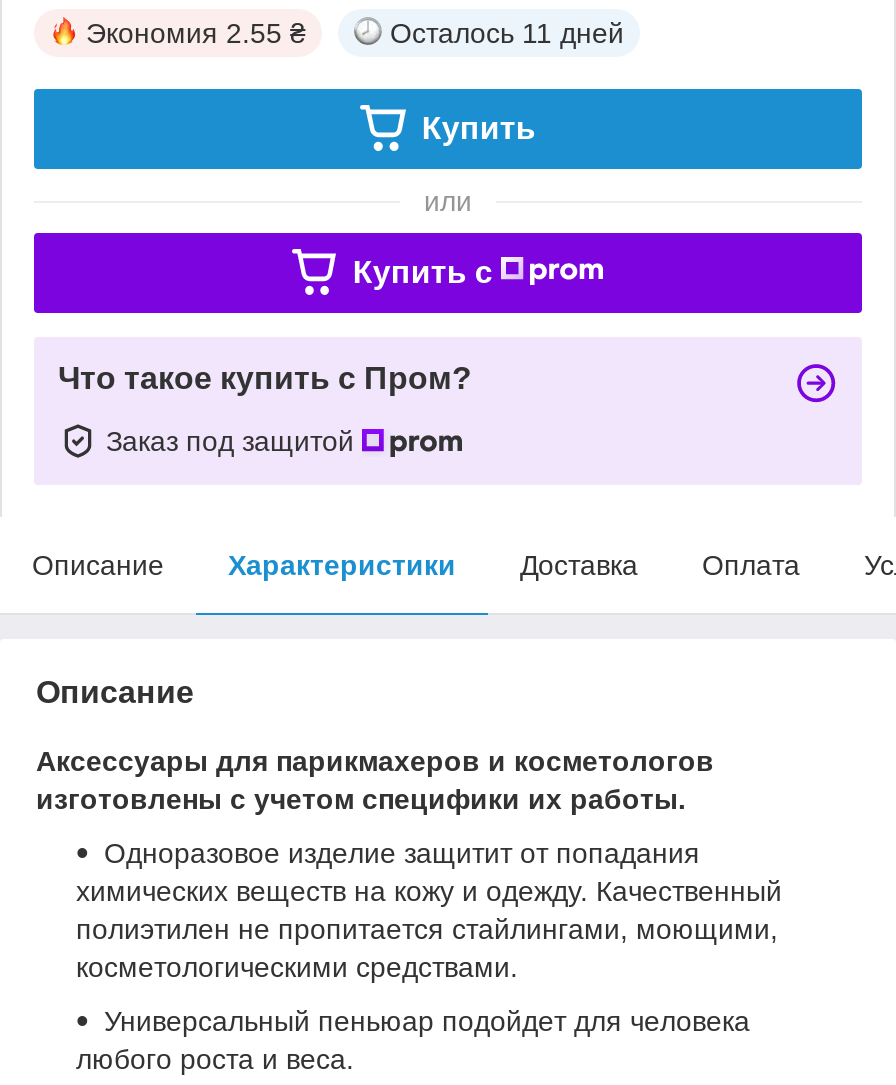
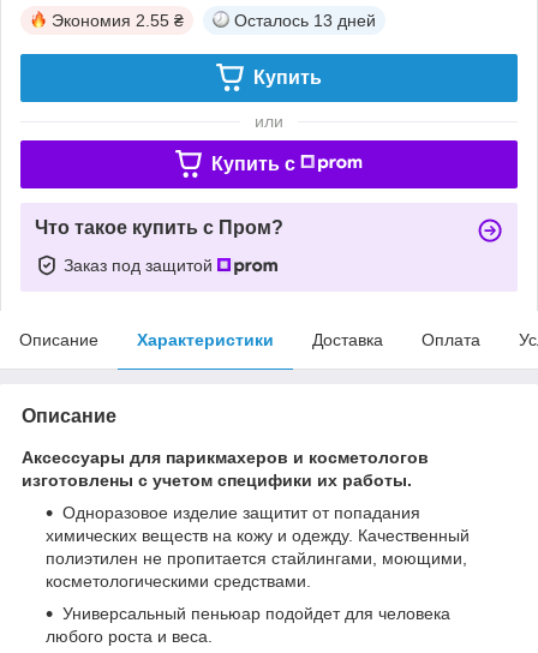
- Осталось 11 дней
+ Осталось 13 дней
